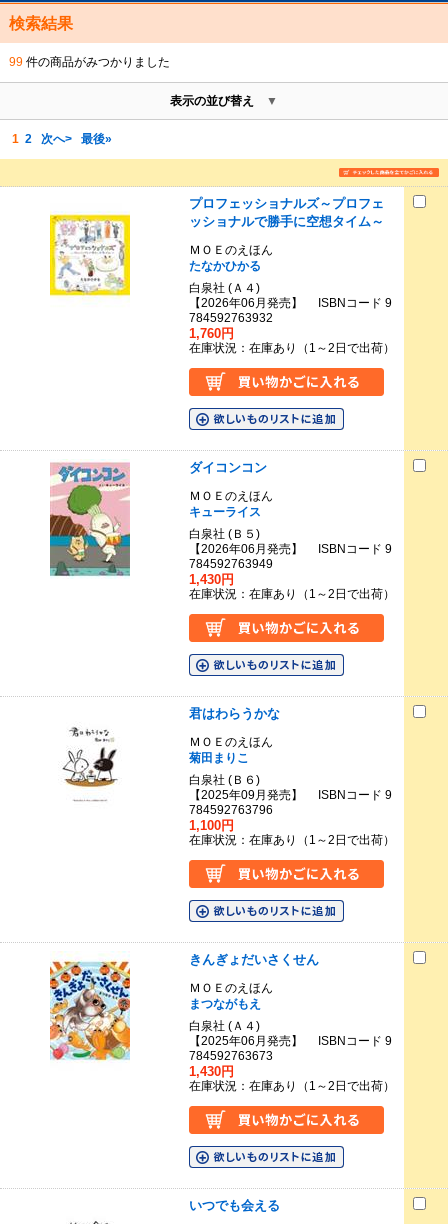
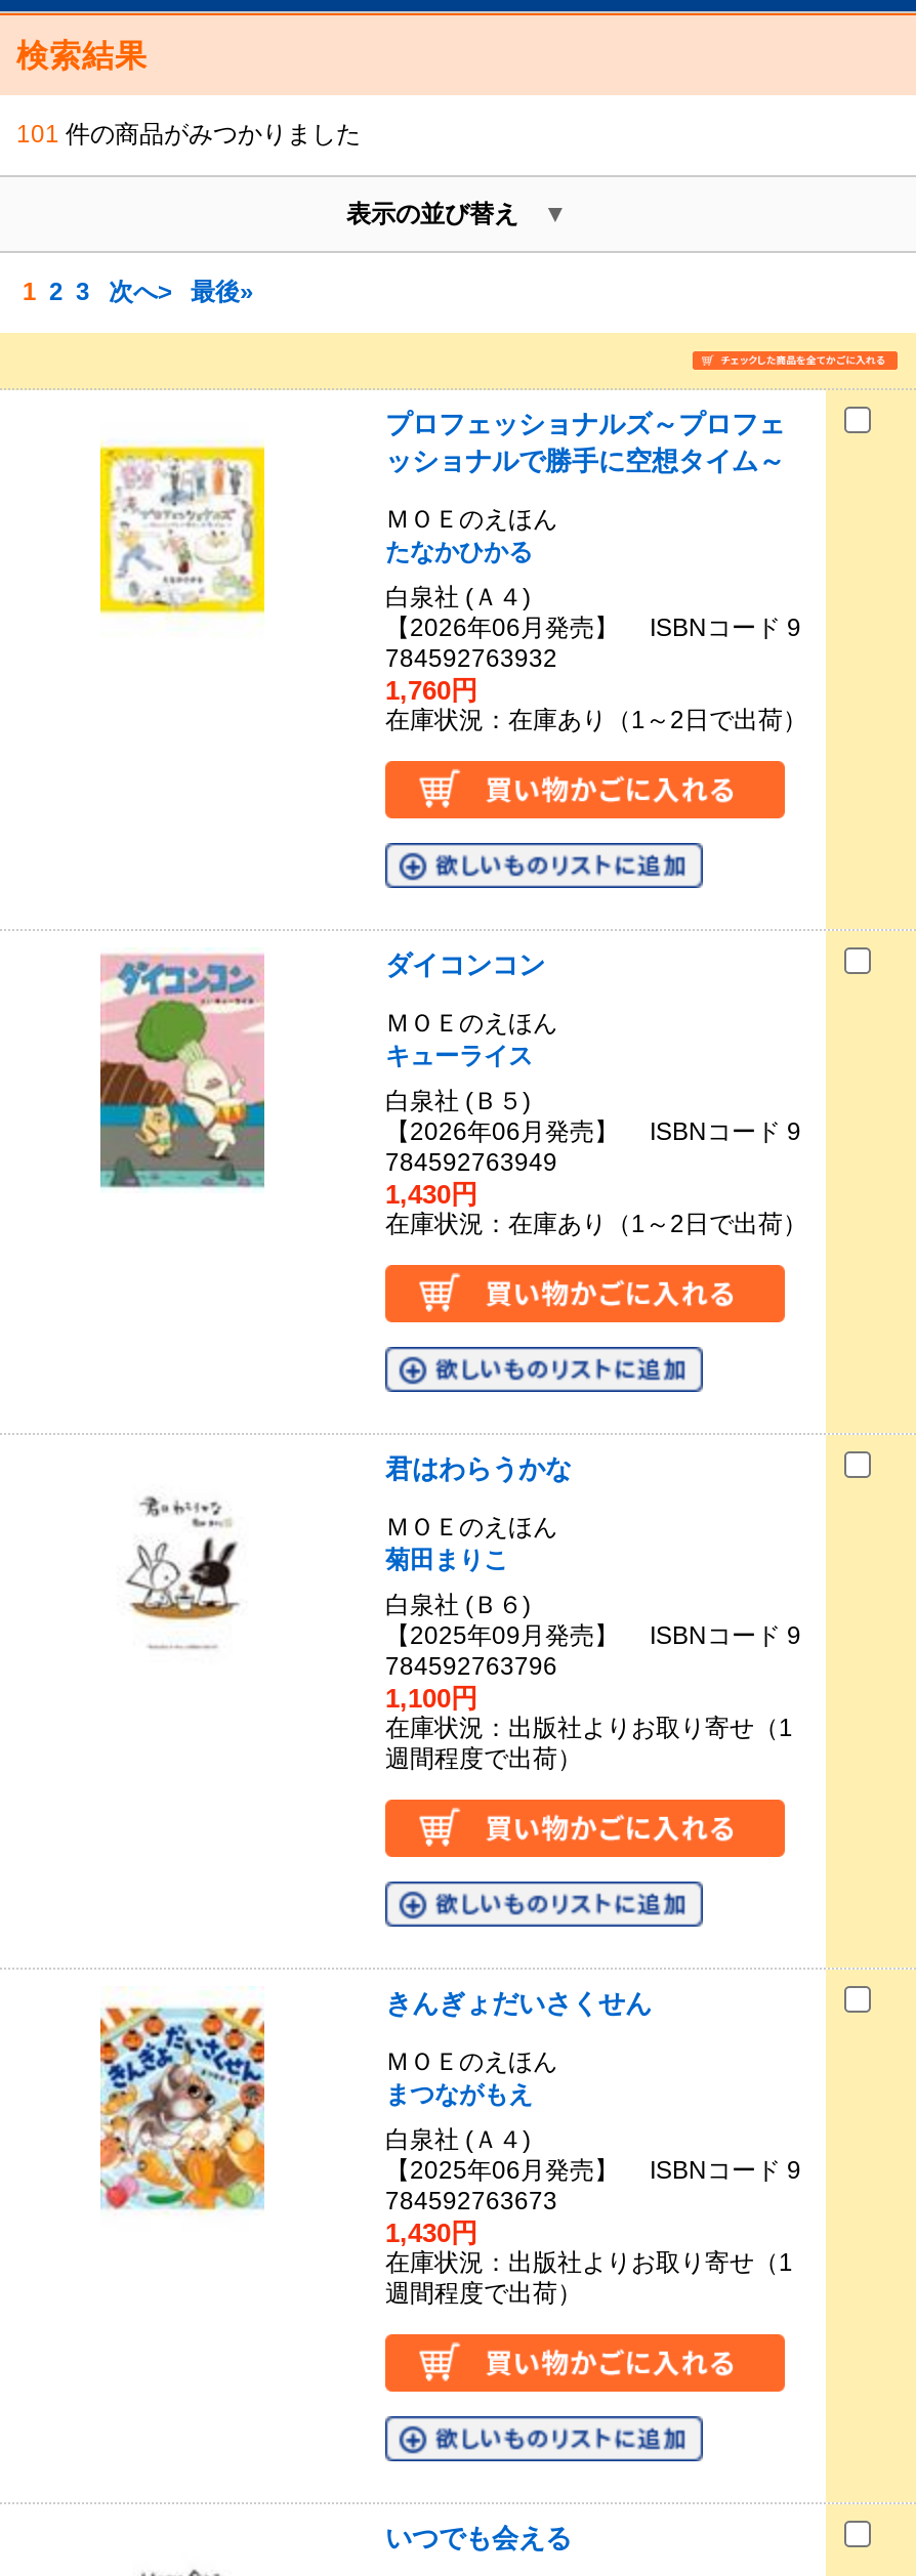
- 99件の商品がみつかりました
+ 101件の商品がみつかりました

- 1 2 次へ> 最後»
+ 1 2 3 次へ> 最後»

- 在庫状況：在庫あり（1～2日で出荷）
+ 在庫状況：出版社よりお取り寄せ（1
+ 週間程度で出荷）

- 在庫状況：在庫あり（1～2日で出荷）
+ 在庫状況：出版社よりお取り寄せ（1
+ 週間程度で出荷）
